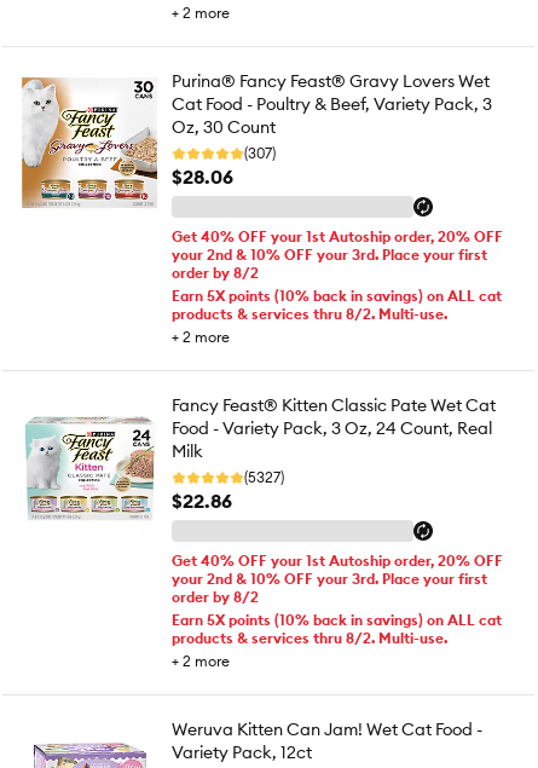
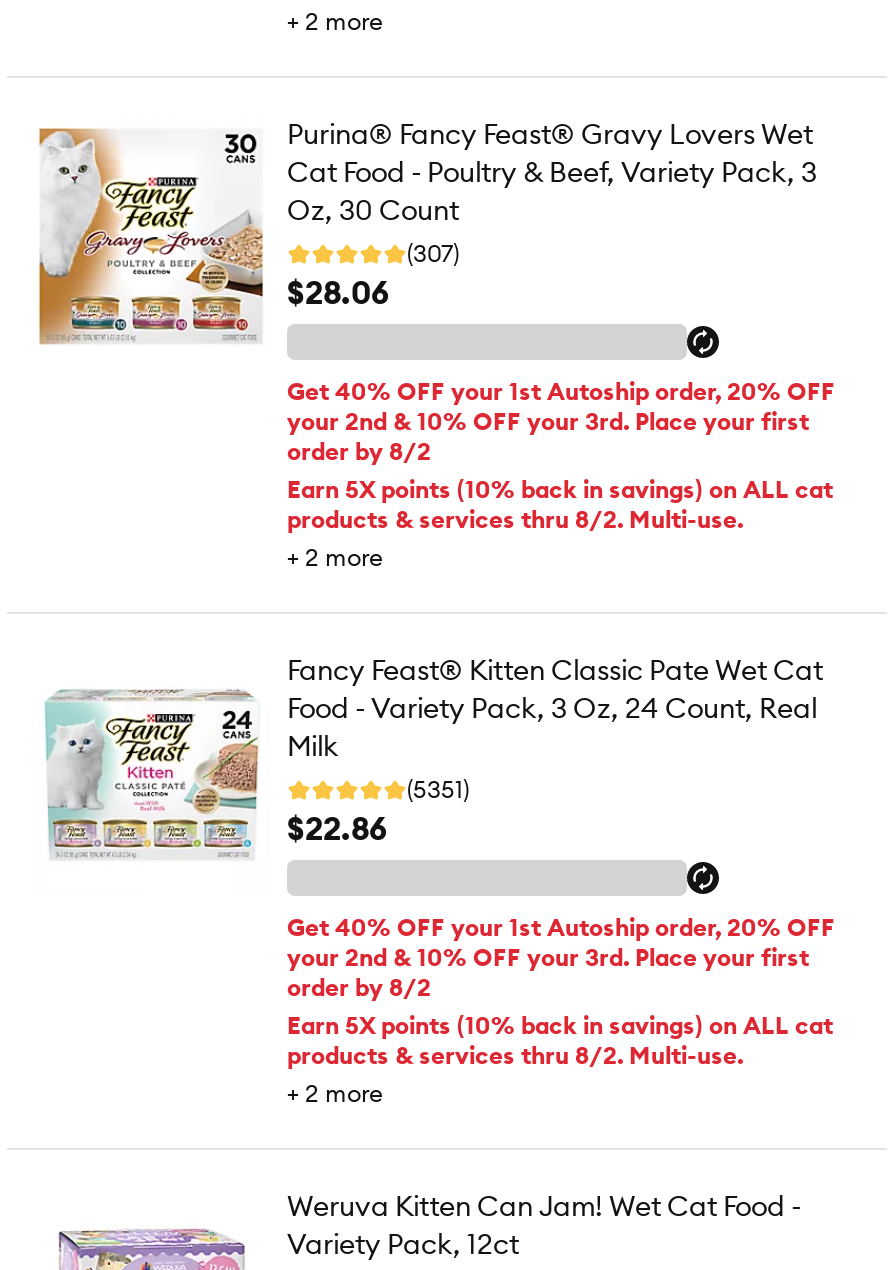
- (5327)
+ (5351)
